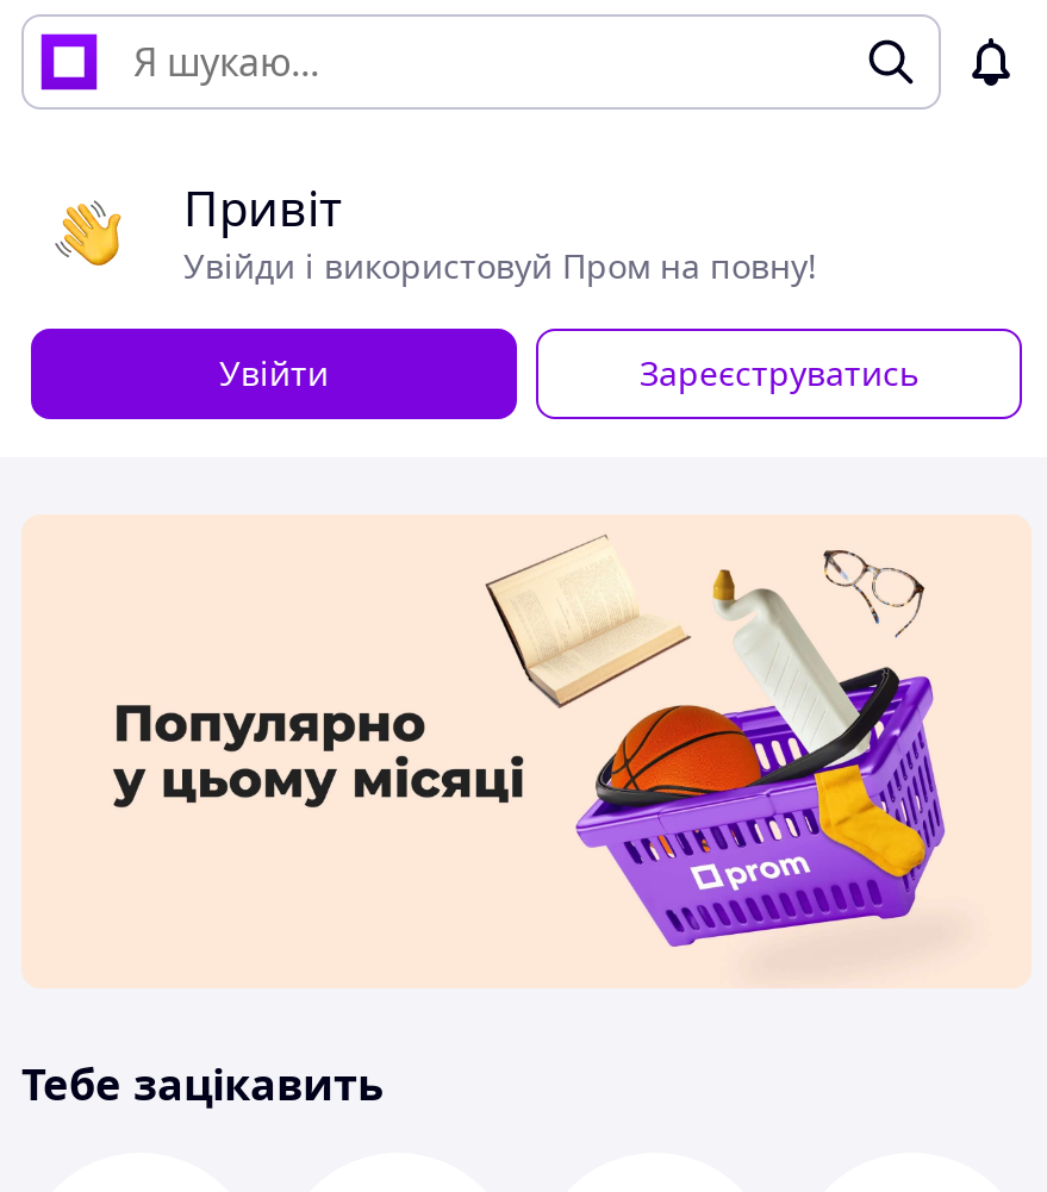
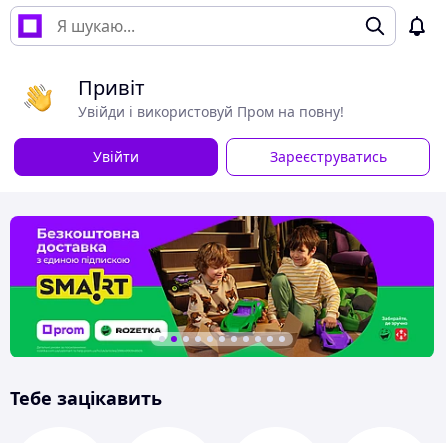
- [image]
+ [image]
